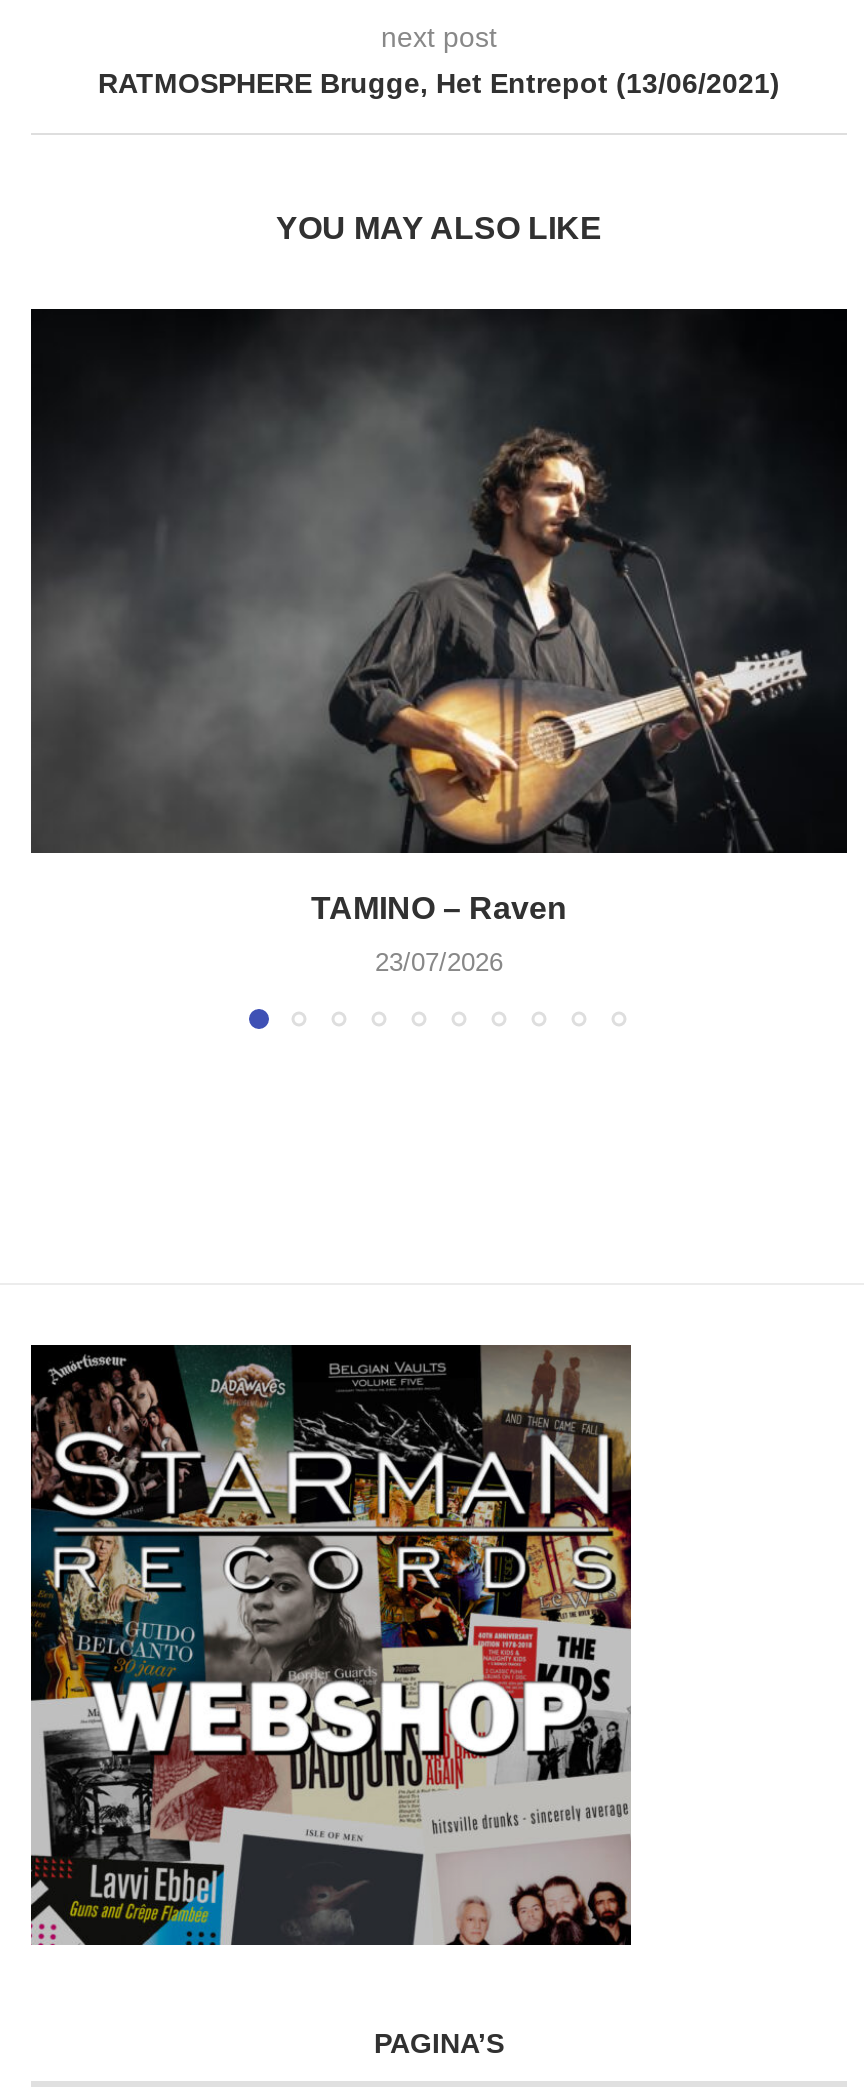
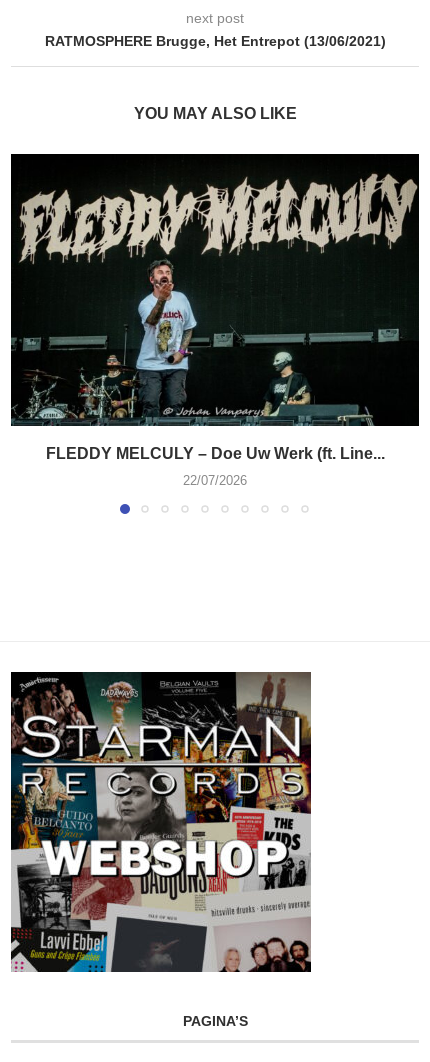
- [image]
- TAMINO – Raven
+ [image]
+ FLEDDY MELCULY – Doe Uw Werk (ft. Line...

- 23/07/2026
+ 22/07/2026
